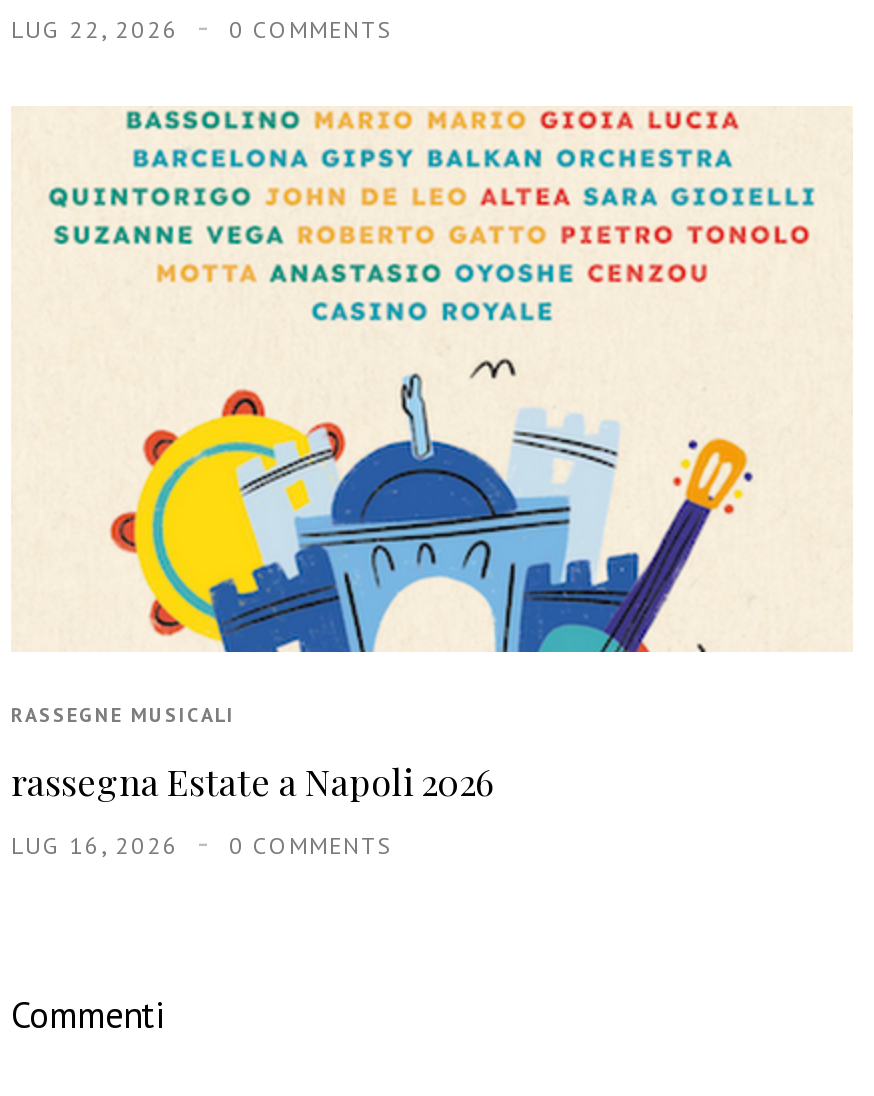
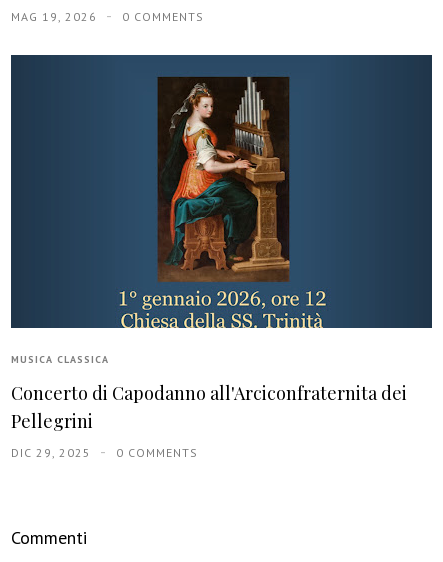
- LUG 22, 2026 0 COMMENTS
+ MAG 19, 2026 0 COMMENTS

- [image]
- RASSEGNE MUSICALI
+ [image]
+ MUSICA CLASSICA

- rassegna Estate a Napoli 2026
+ Concerto di Capodanno all'Arciconfraternita dei
+ Pellegrini

- LUG 16, 2026 0 COMMENTS
+ DIC 29, 2025 0 COMMENTS
